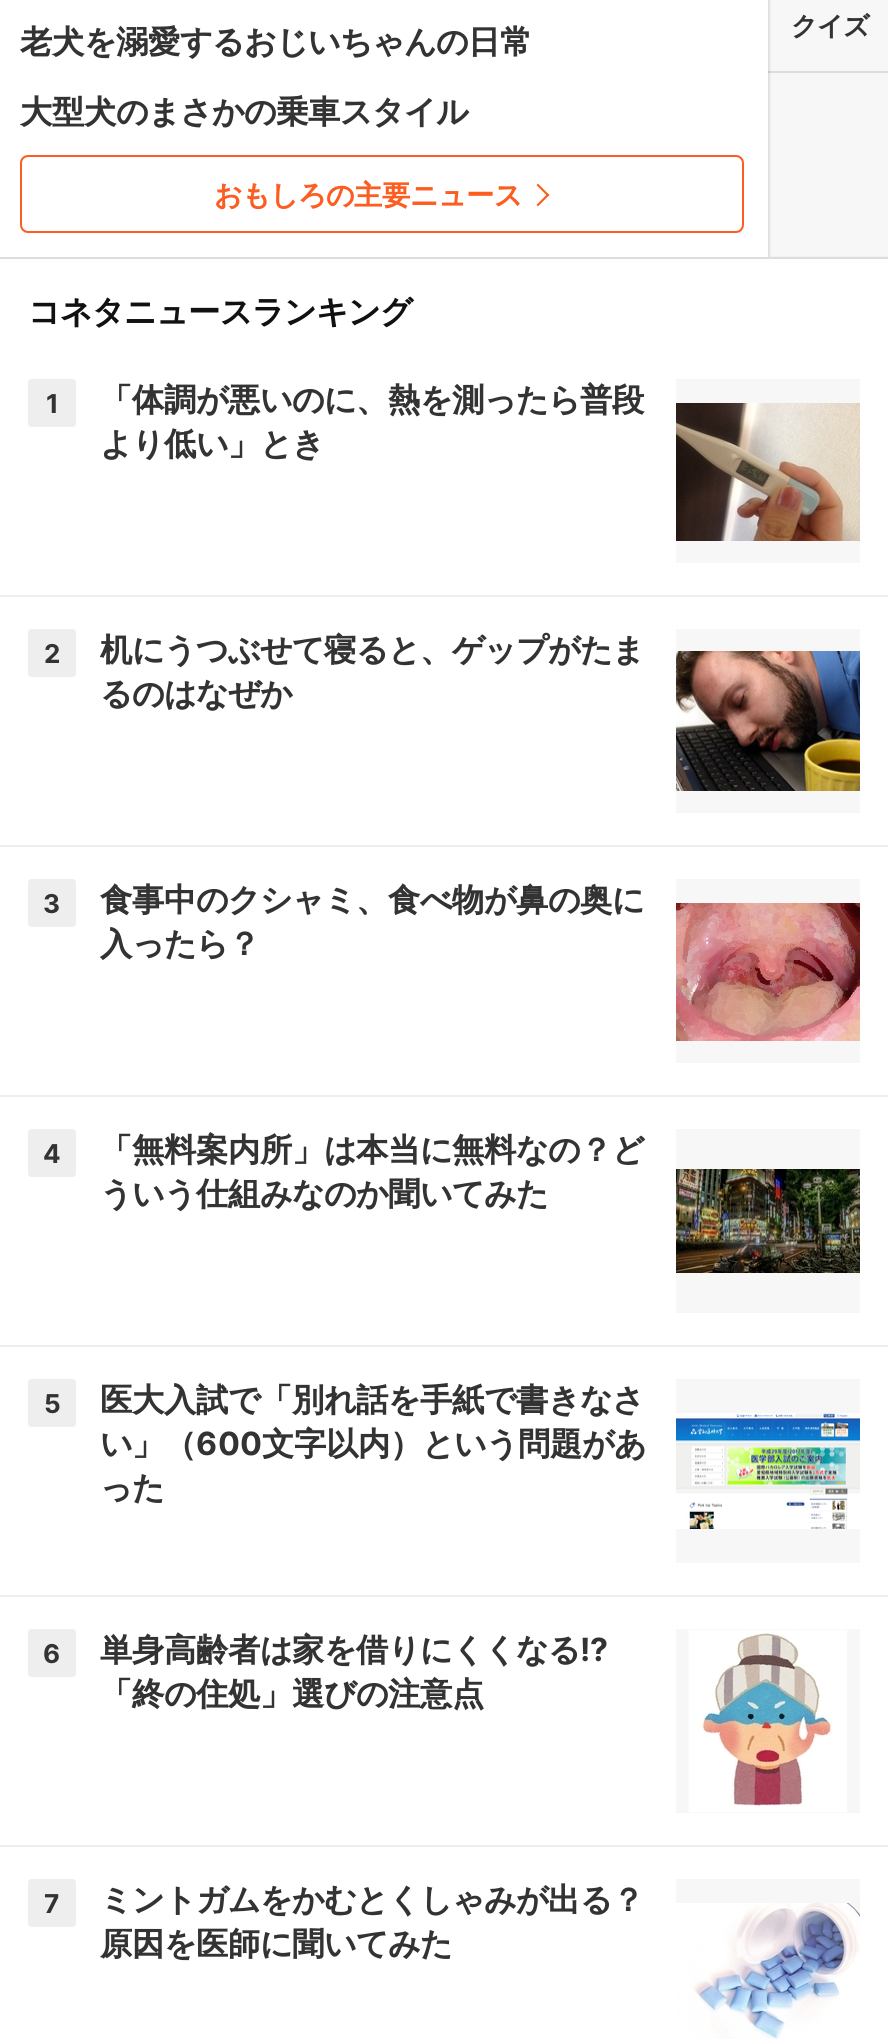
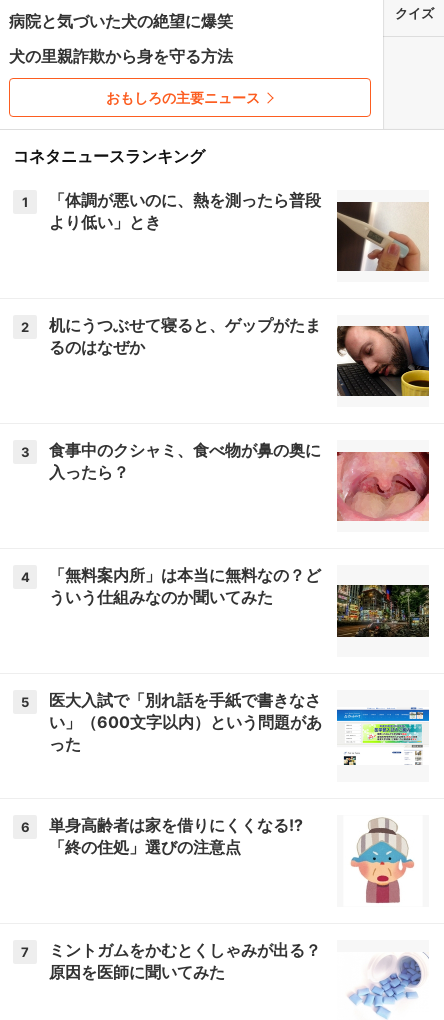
- 老犬を溺愛するおじいちゃんの日常
+ 病院と気づいた犬の絶望に爆笑

- 大型犬のまさかの乗車スタイル
+ 犬の里親詐欺から身を守る方法
